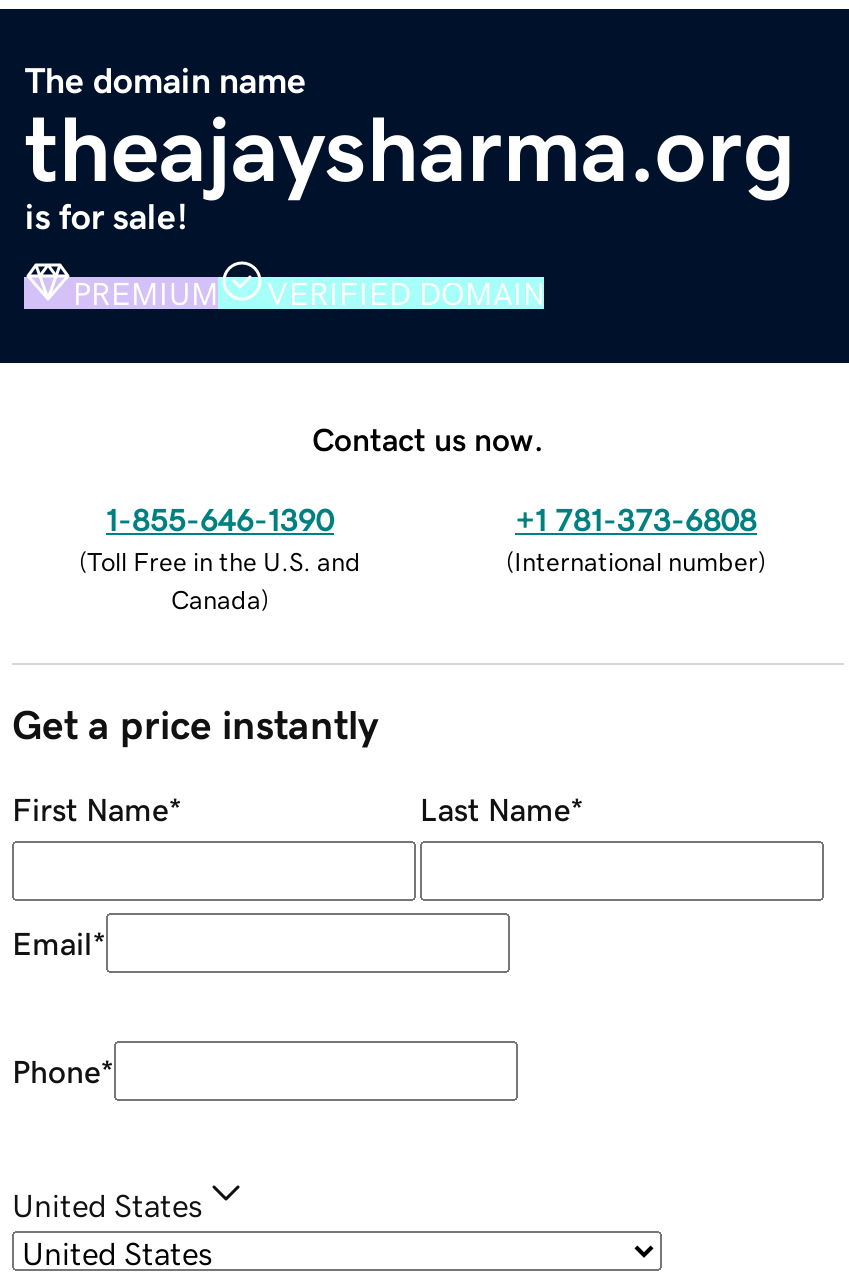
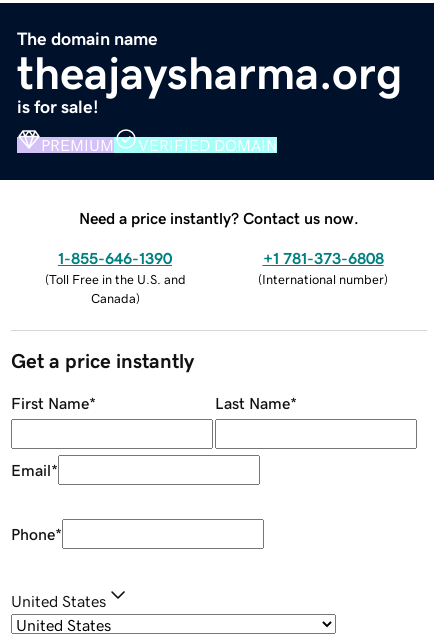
- Contact us now.
+ Need a price instantly? Contact us now.
